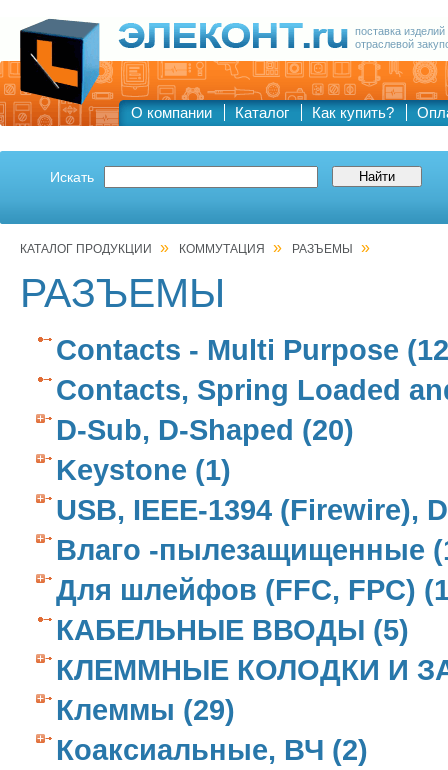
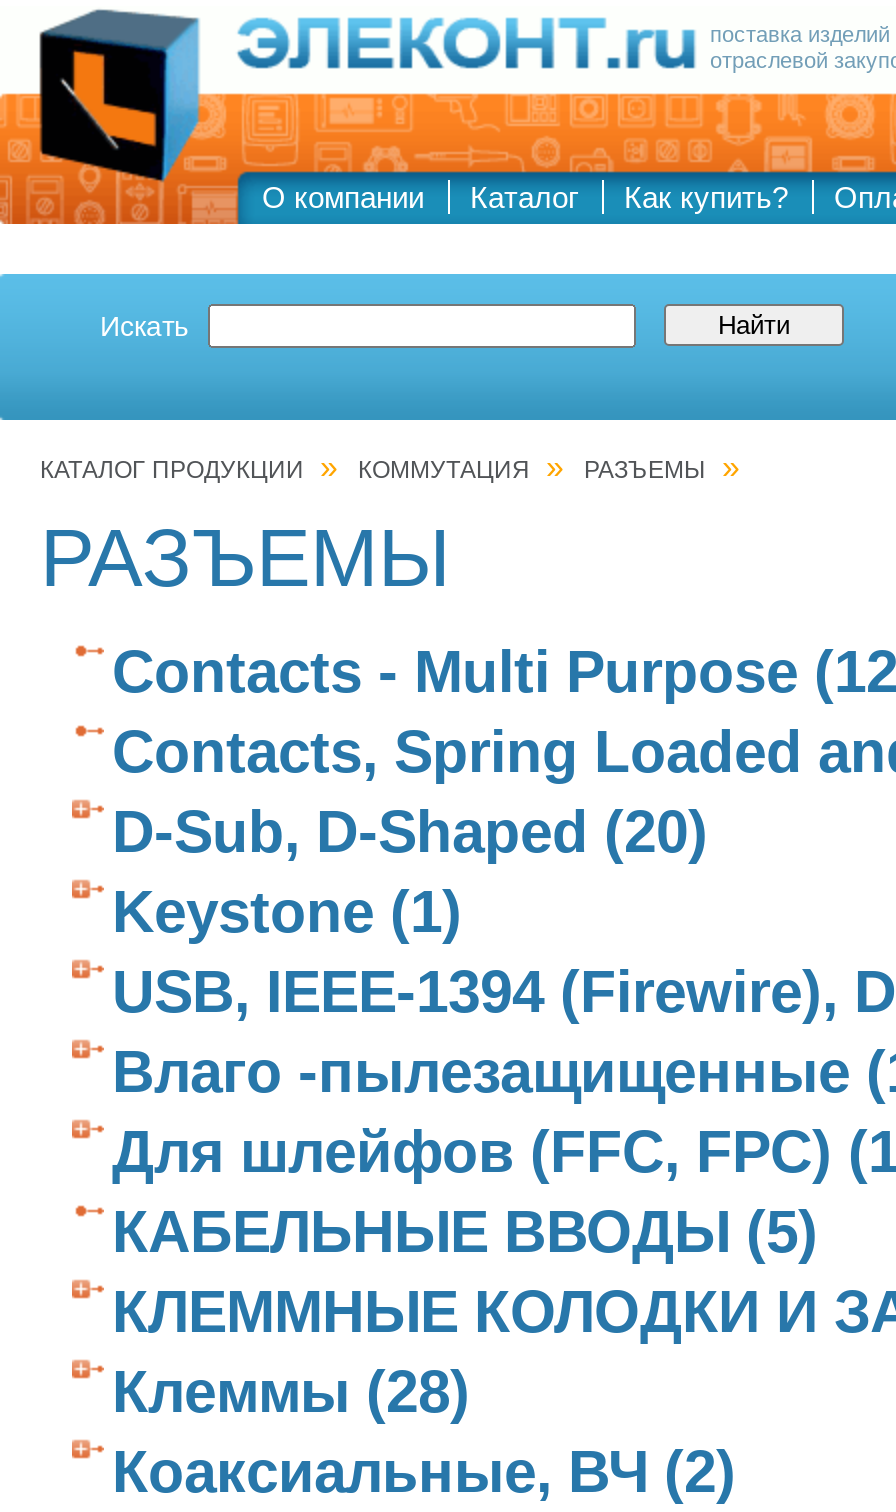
- Клеммы (29)
+ Клеммы (28)
